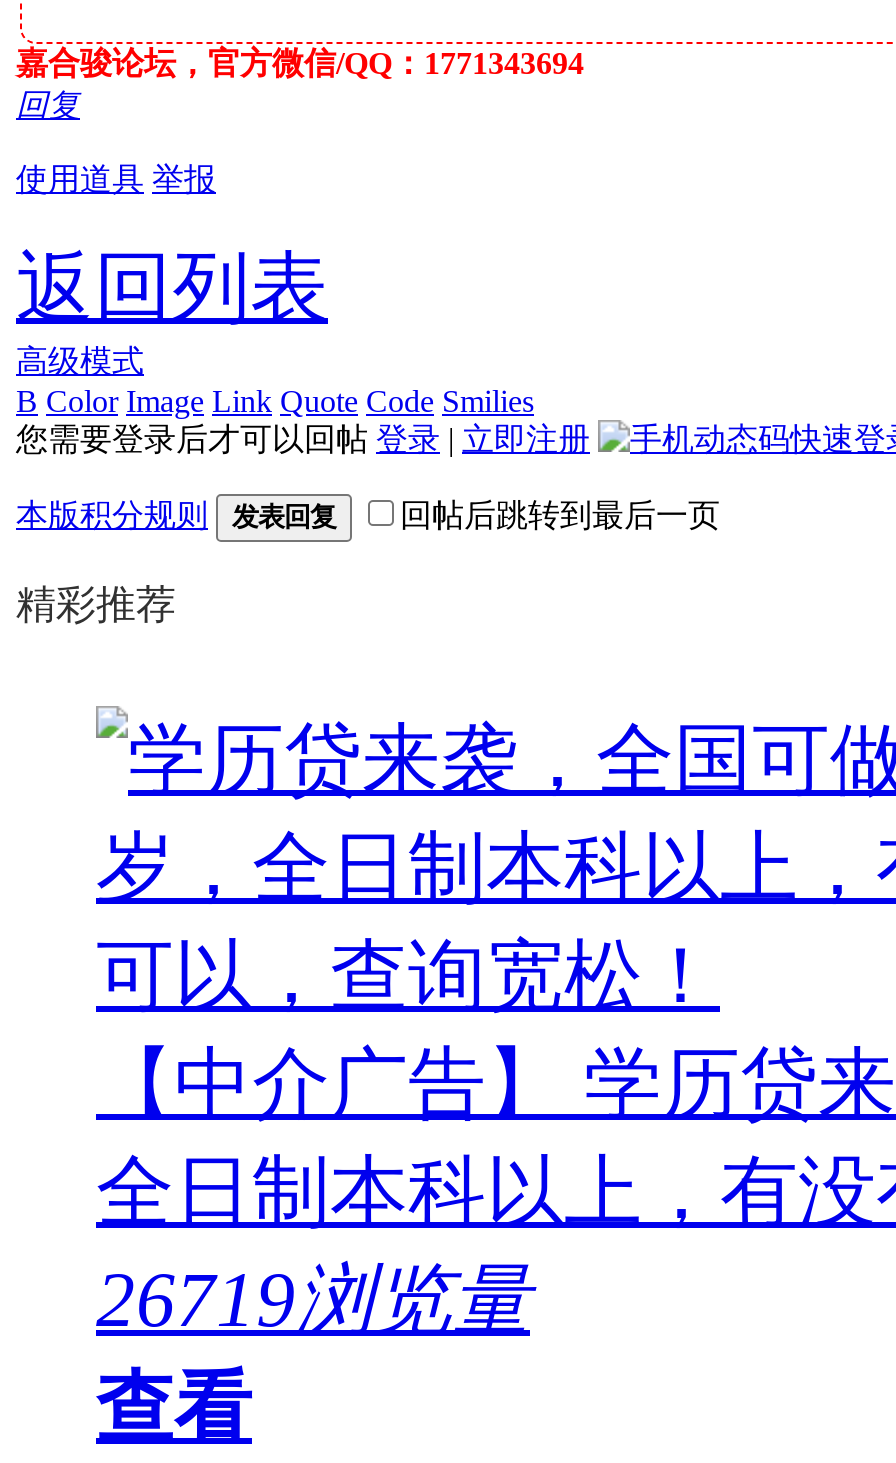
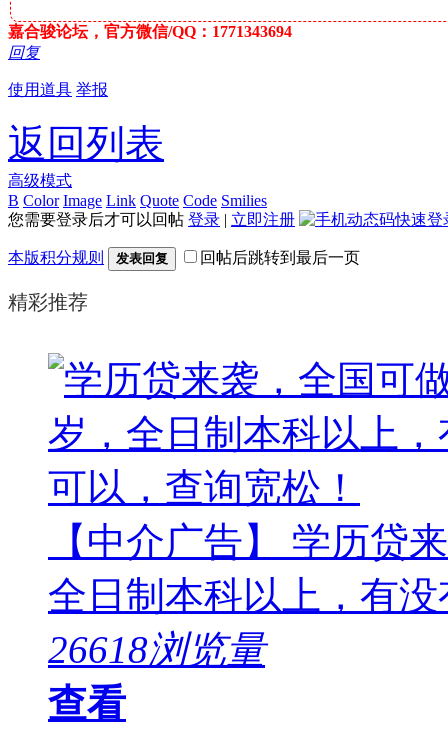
- 26719浏览量
+ 26618浏览量
